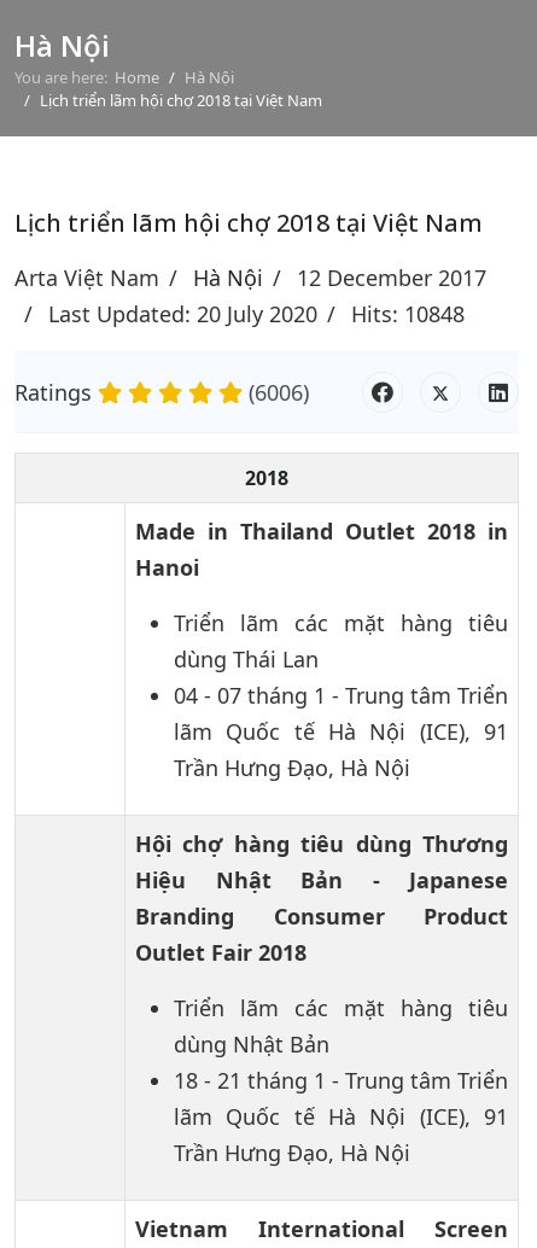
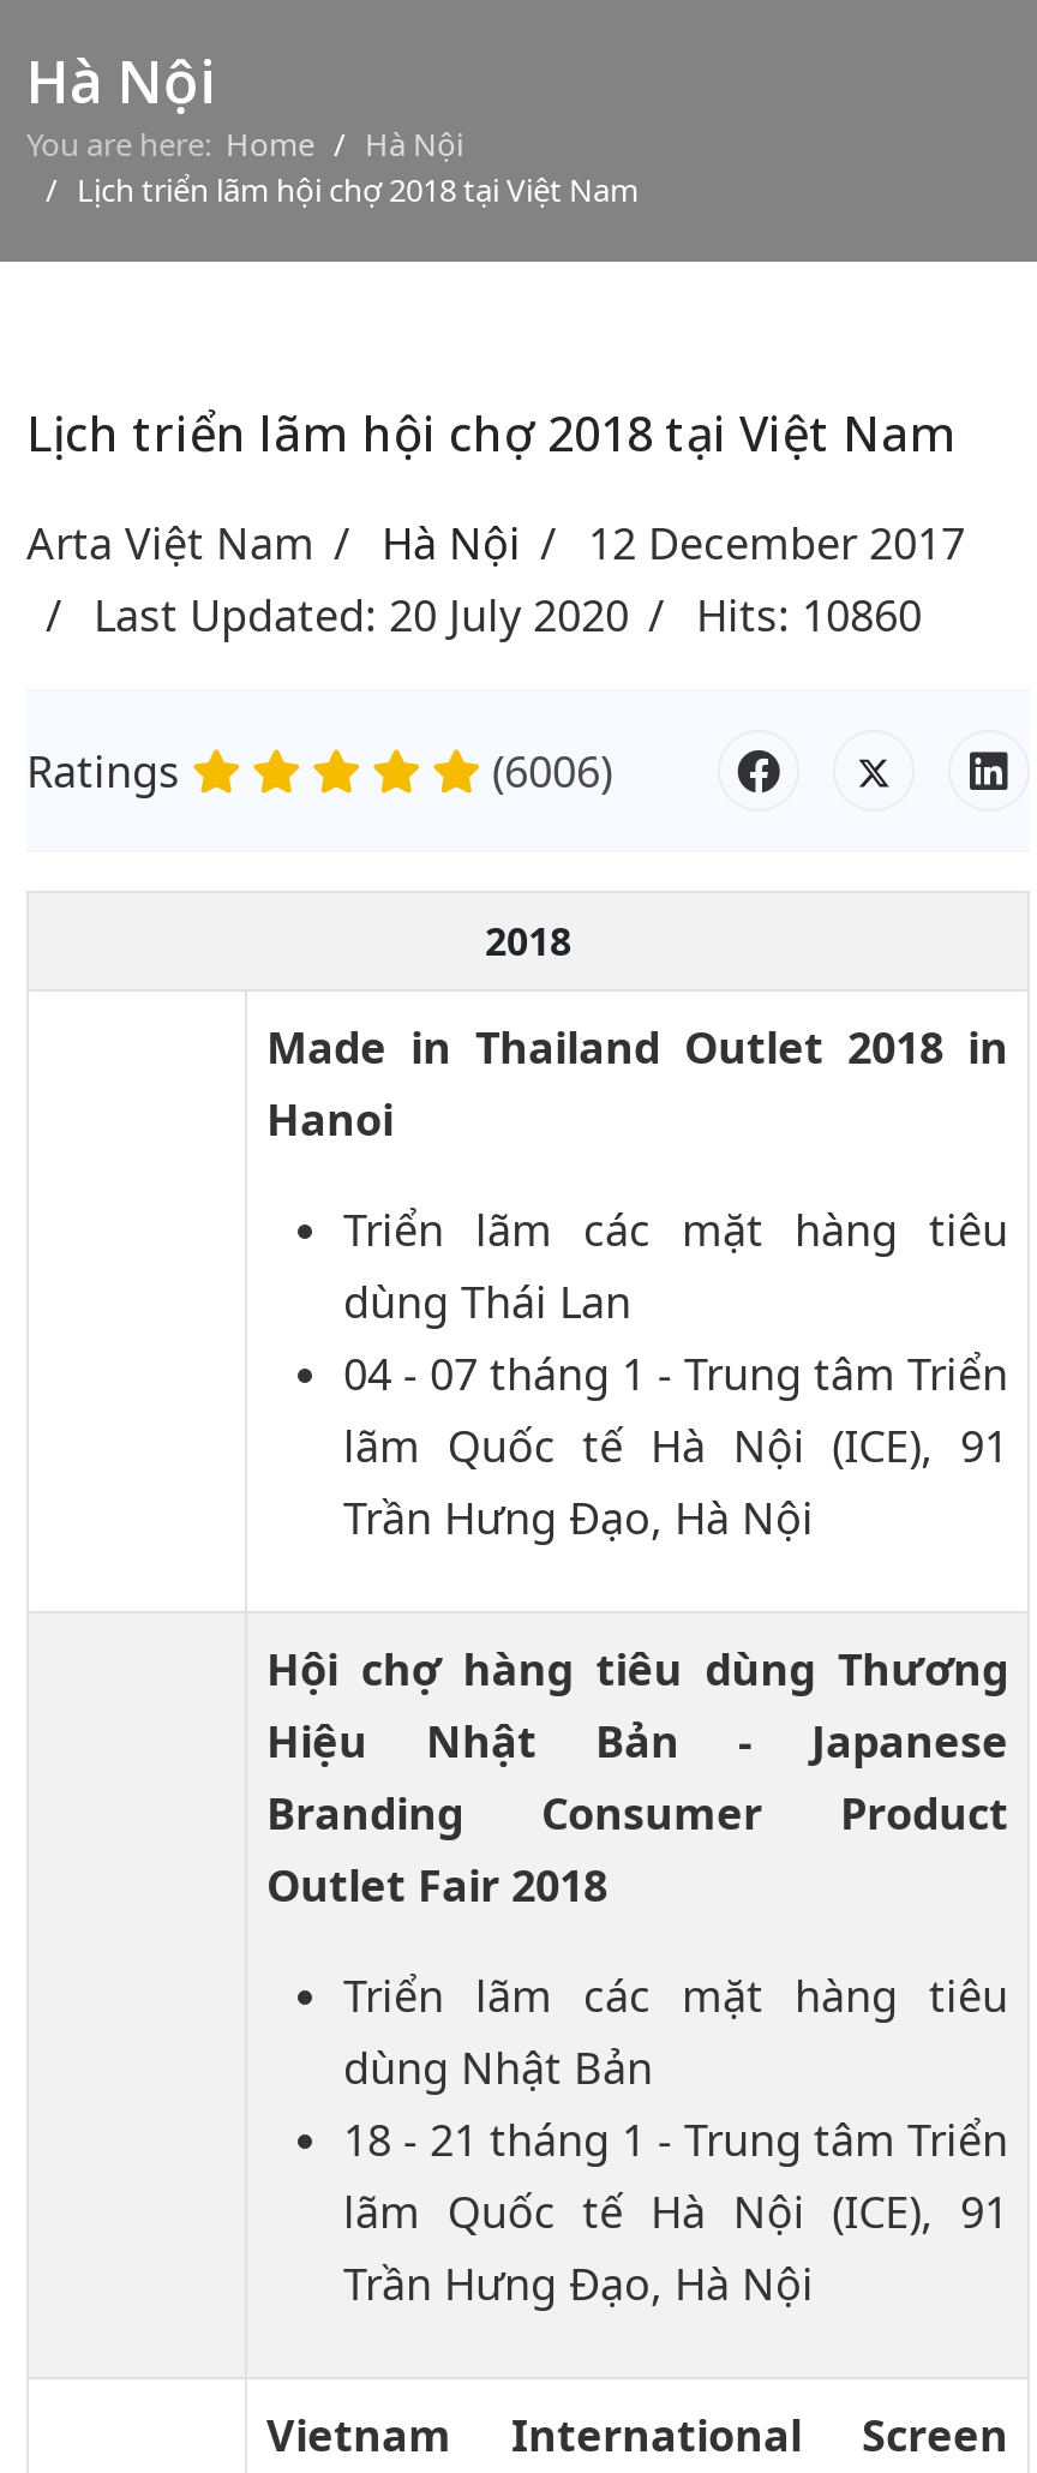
- Last Updated: 20 July 2020 Hits: 10848
+ Last Updated: 20 July 2020 Hits: 10860
